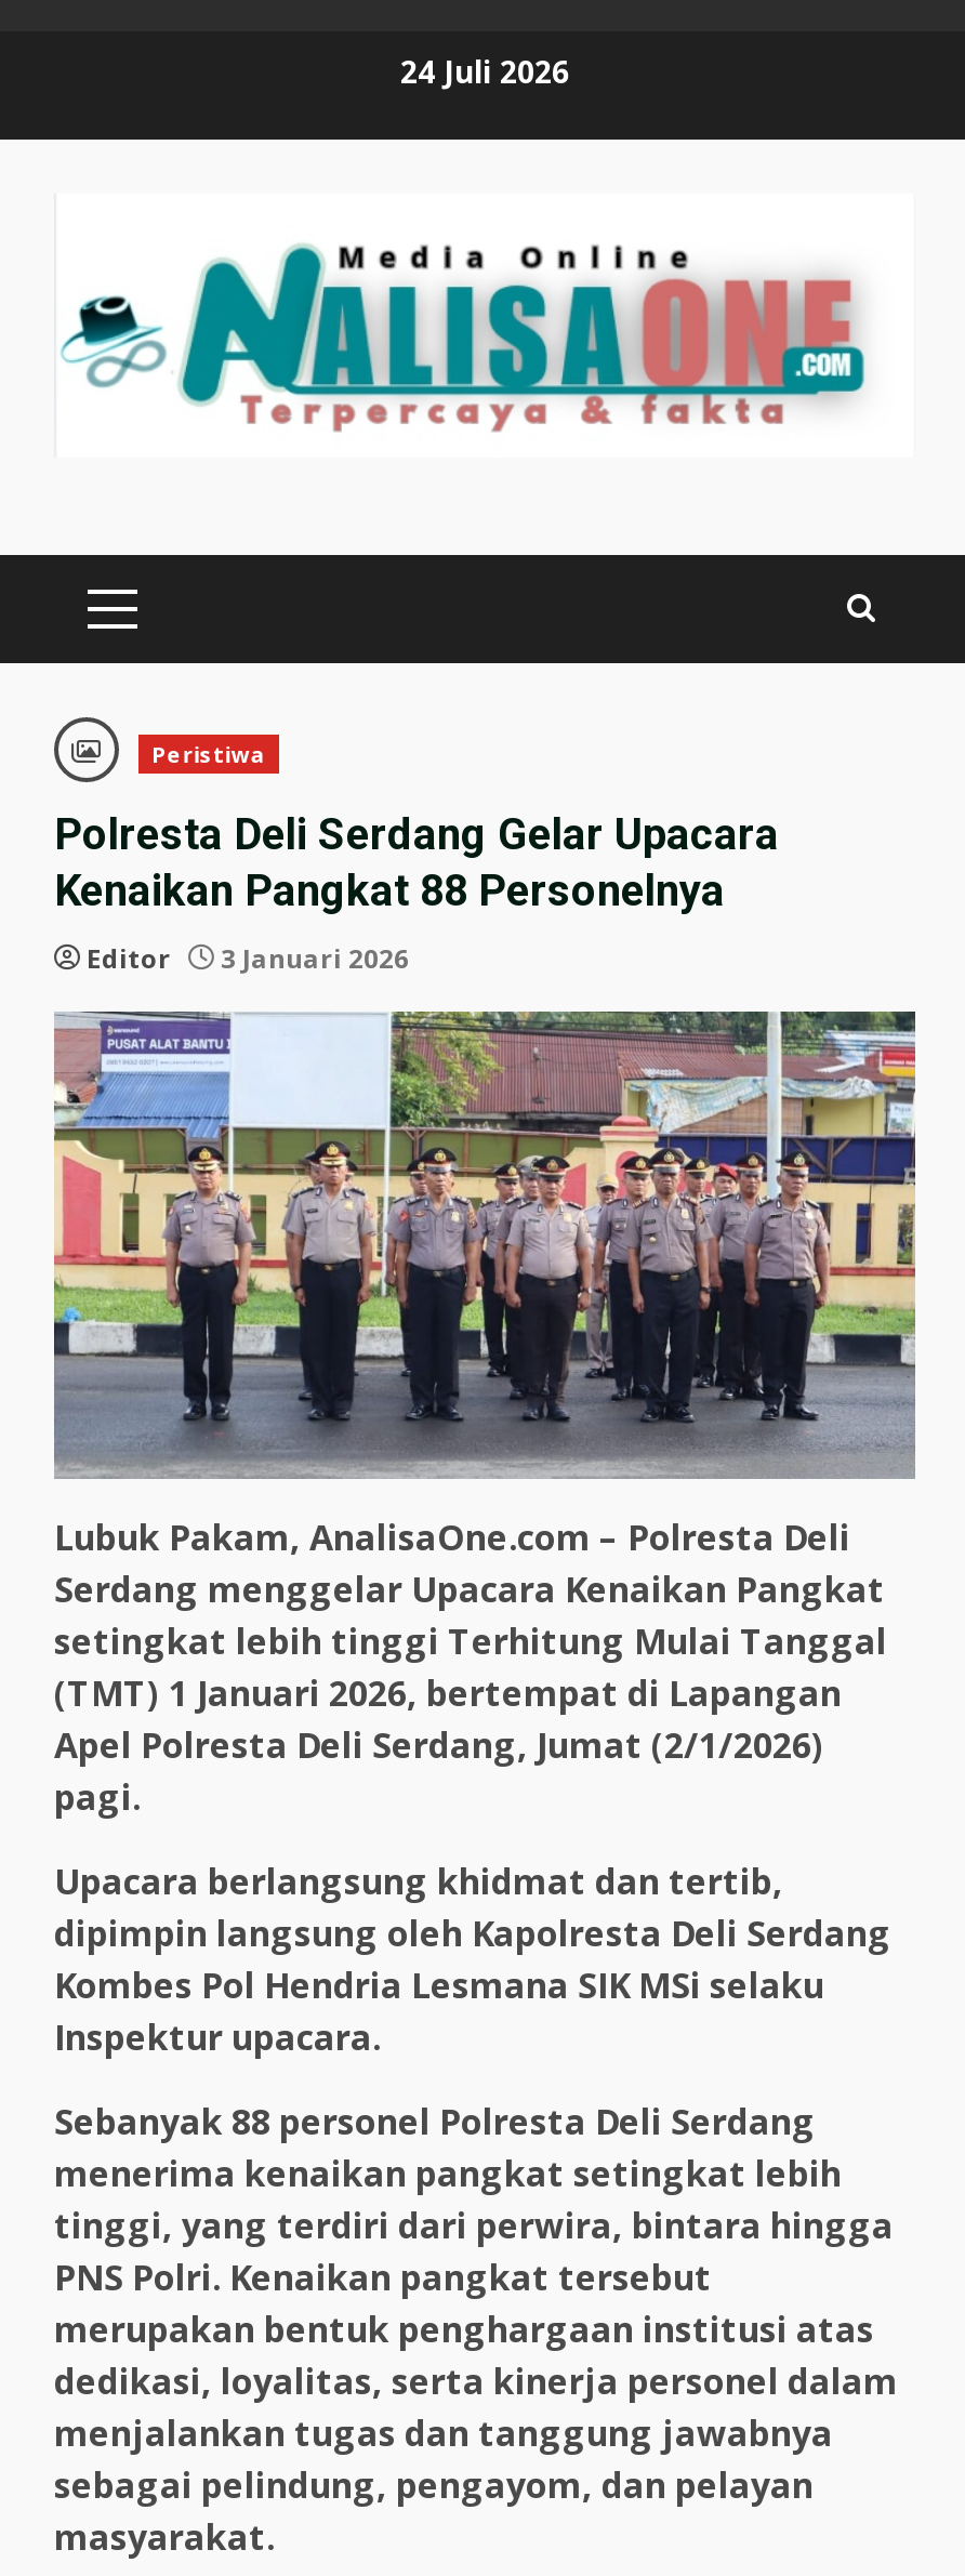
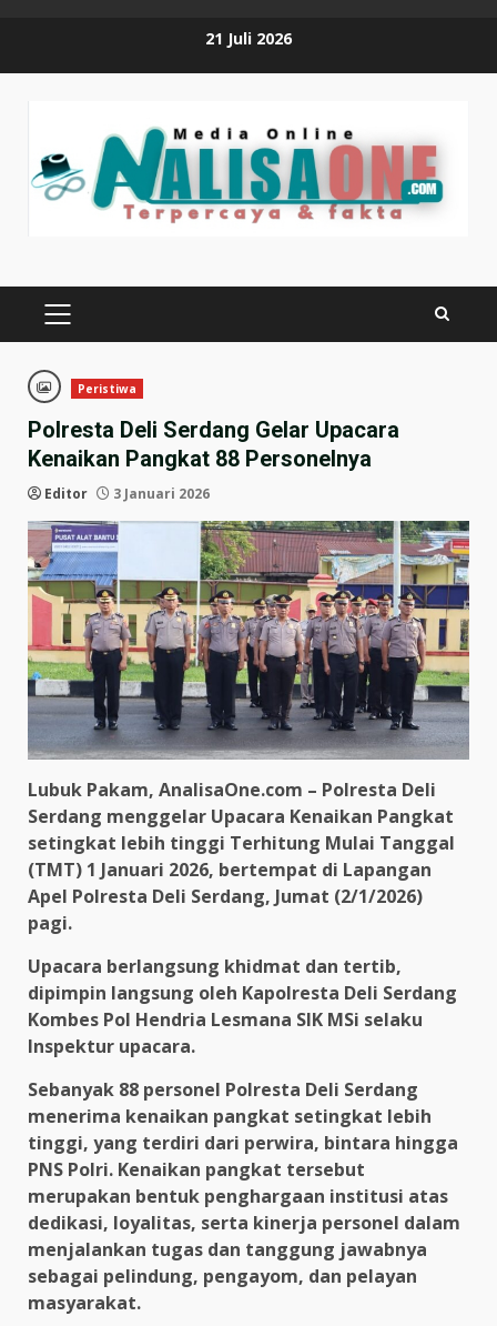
- 24 Juli 2026
+ 21 Juli 2026
